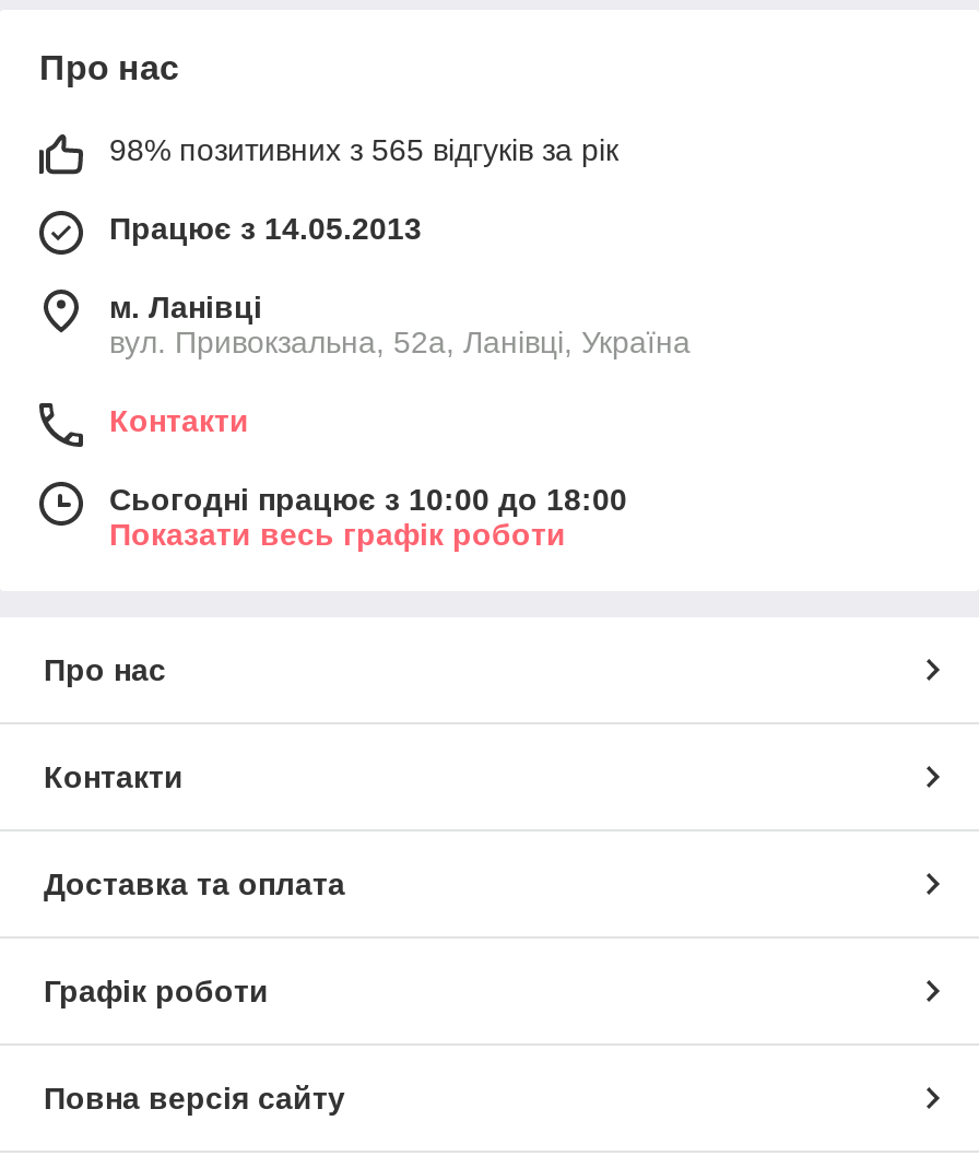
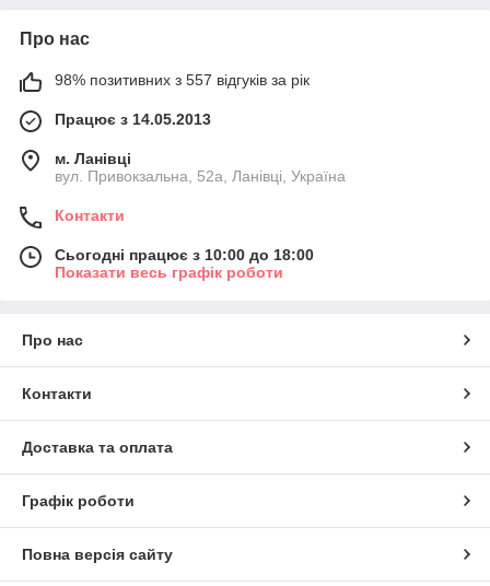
- 98% позитивних з 565 відгуків за рік
+ 98% позитивних з 557 відгуків за рік
